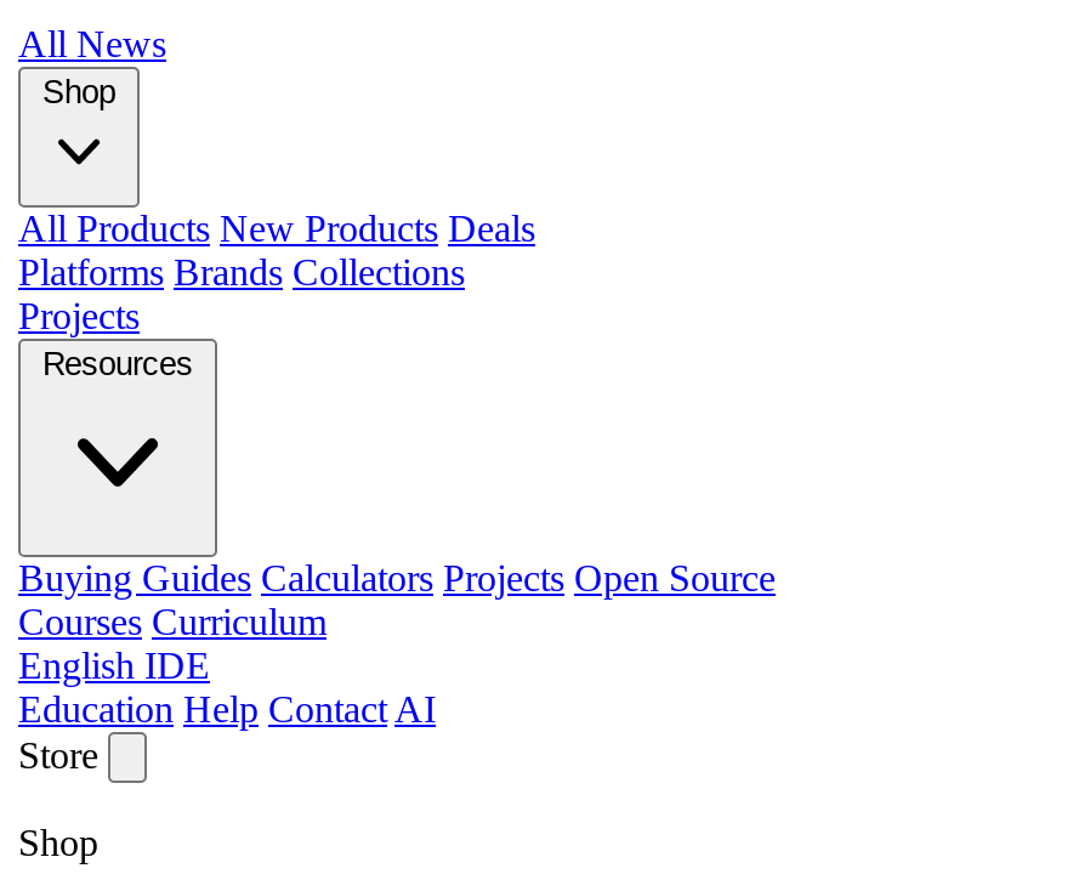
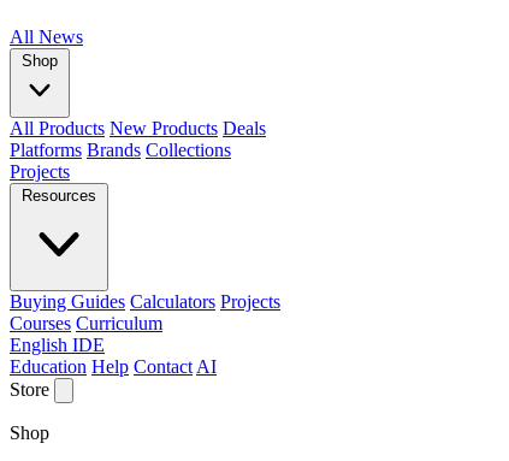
- Buying Guides Calculators Projects Open Source
+ Buying Guides Calculators Projects
